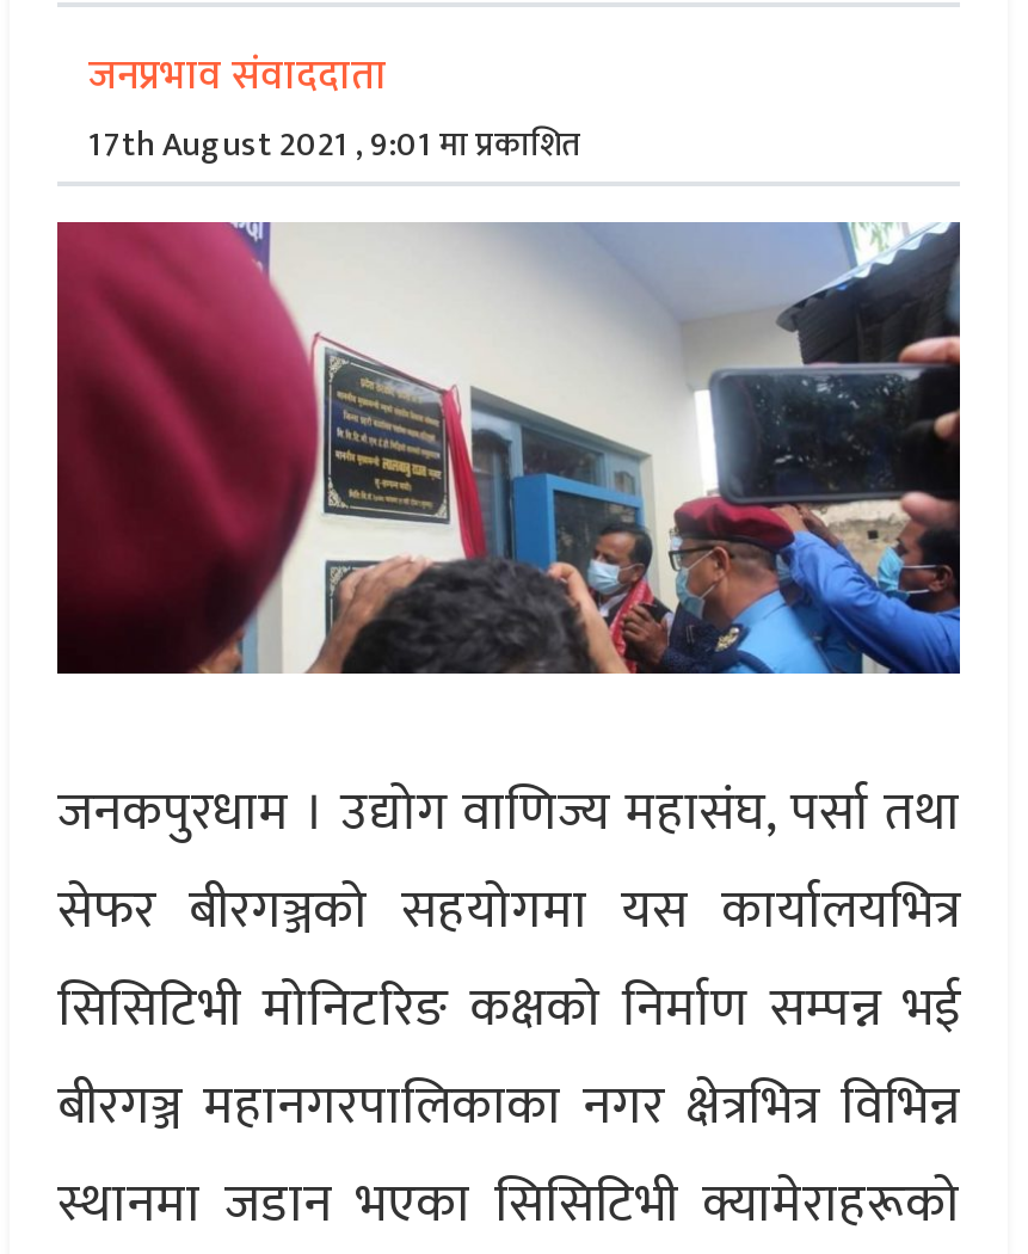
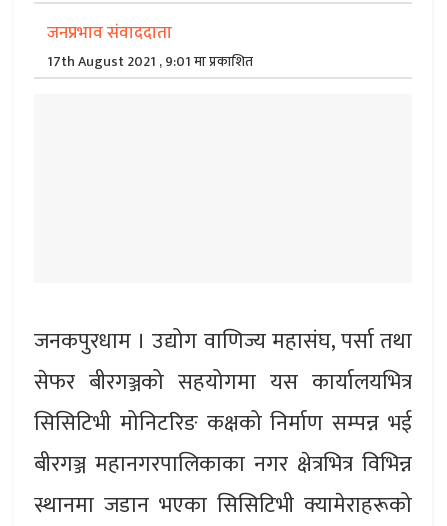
- [image]
